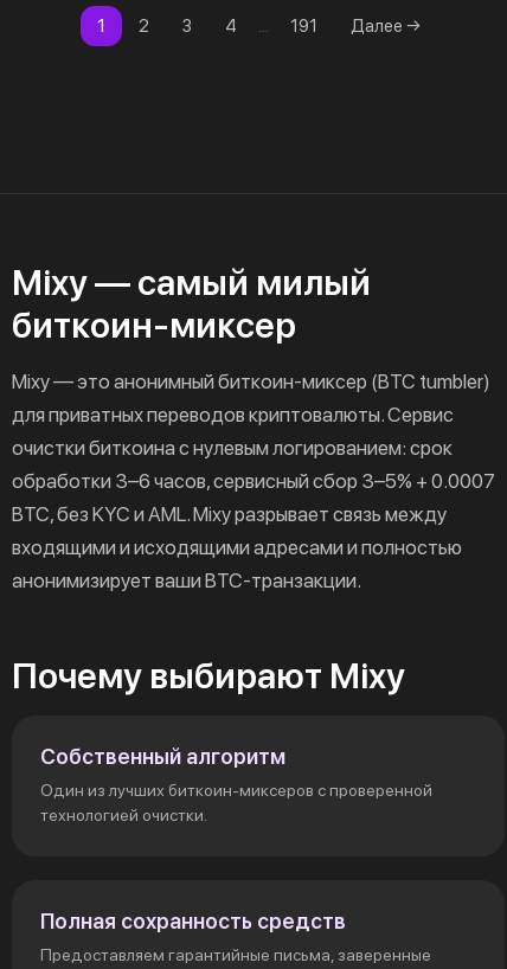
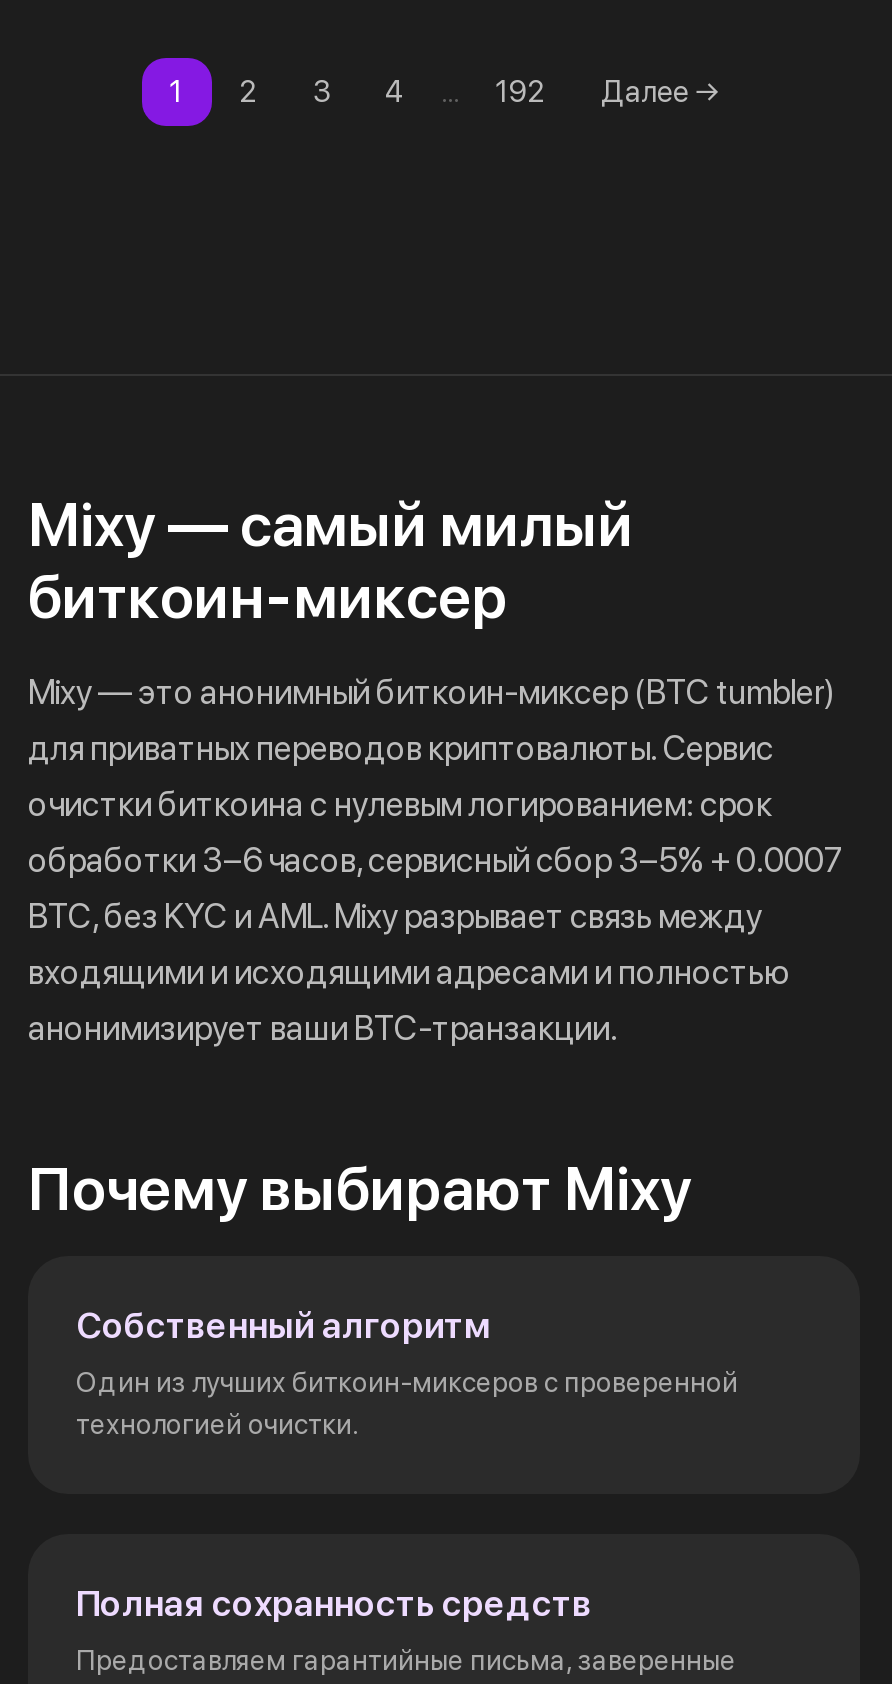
- 191
+ 192
